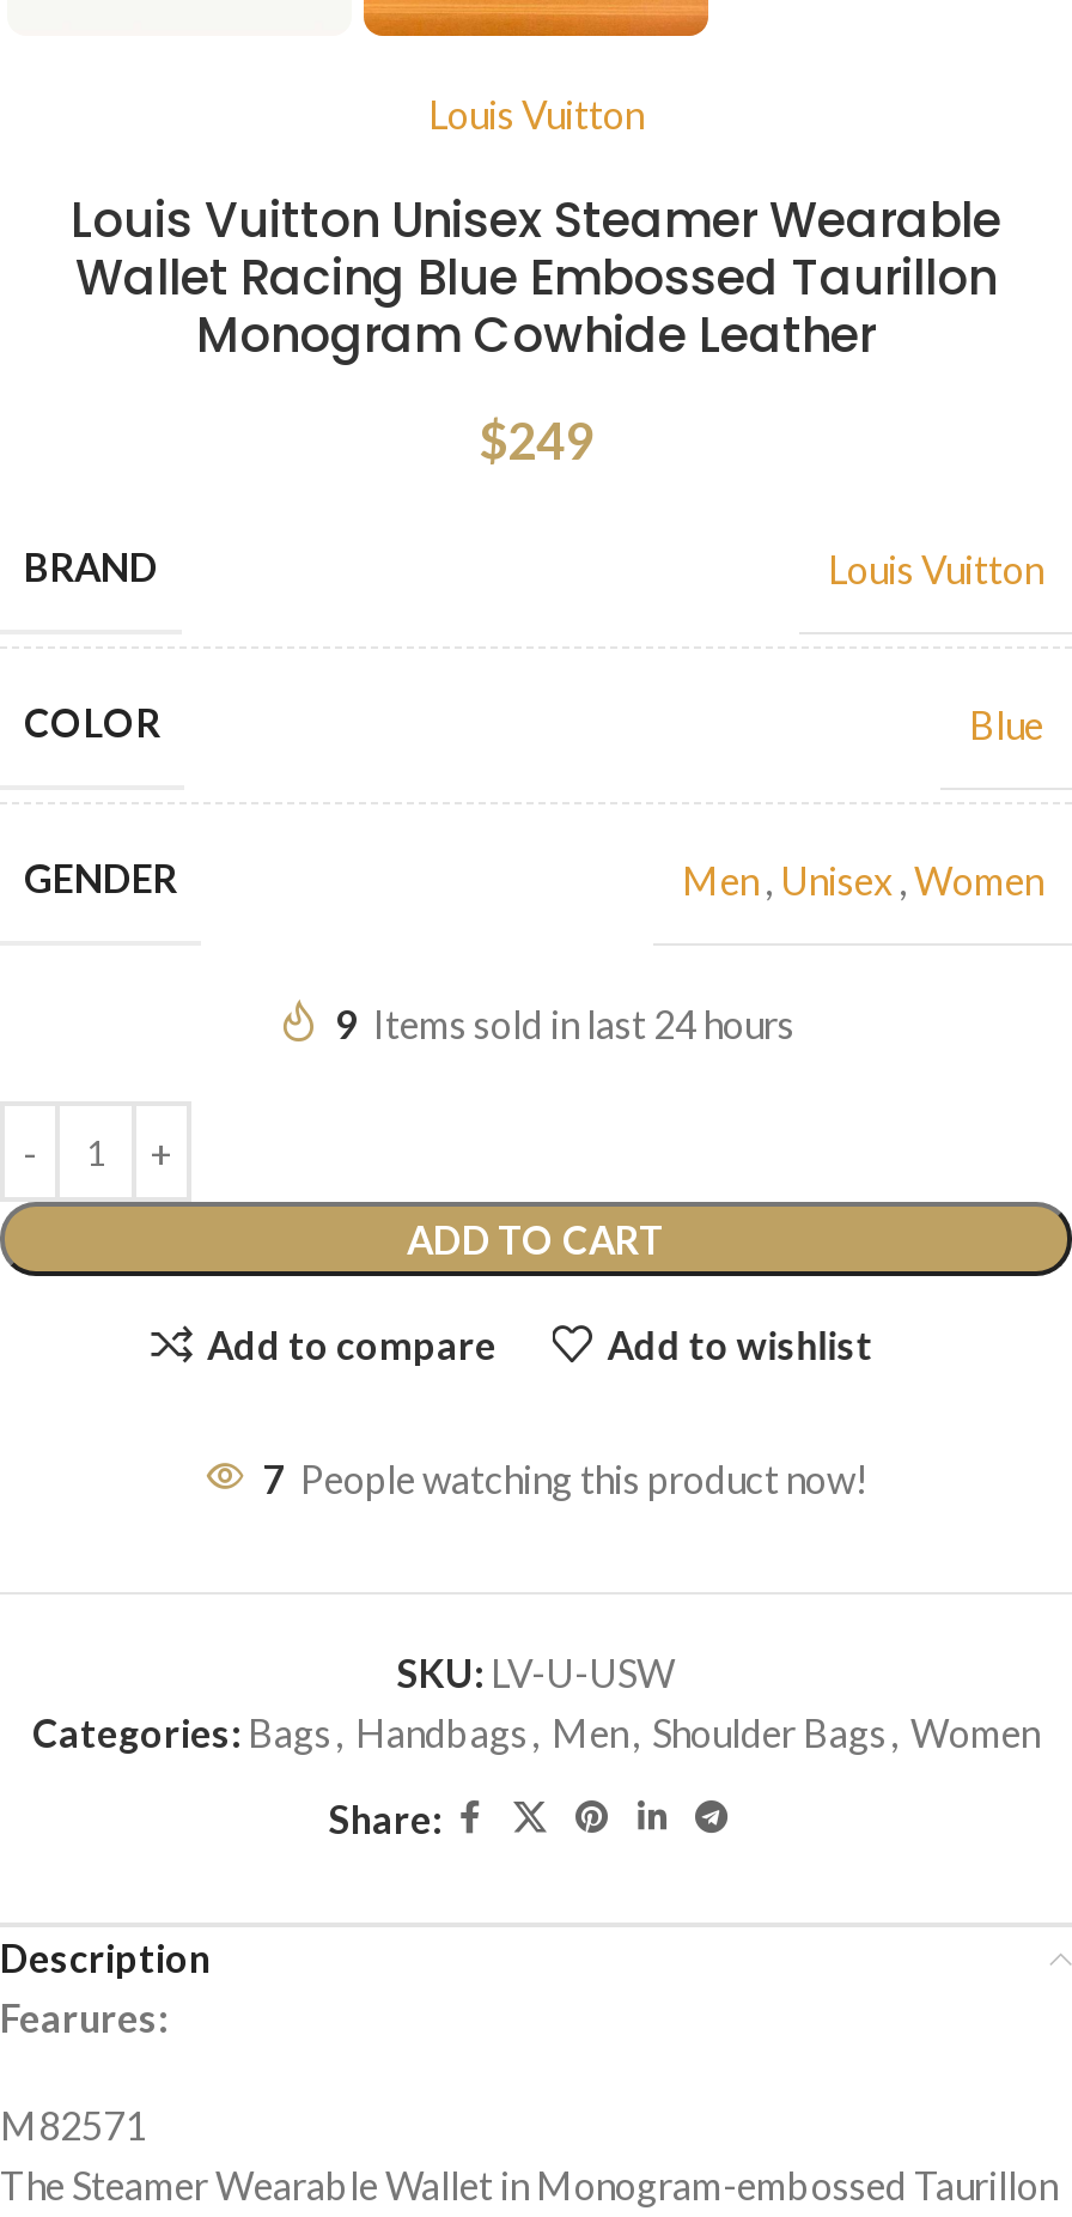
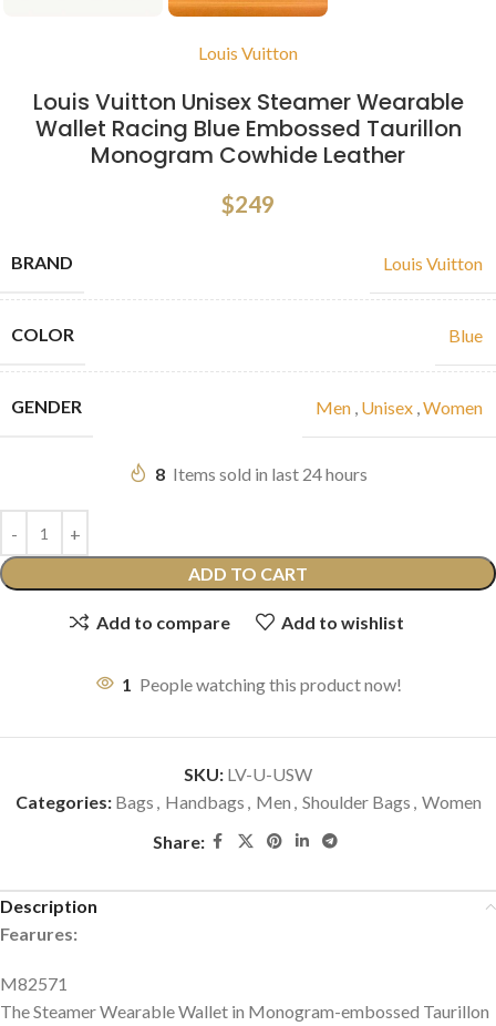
- 9 Items sold in last 24 hours
+ 8 Items sold in last 24 hours

- 7 People watching this product now!
+ 1 People watching this product now!
